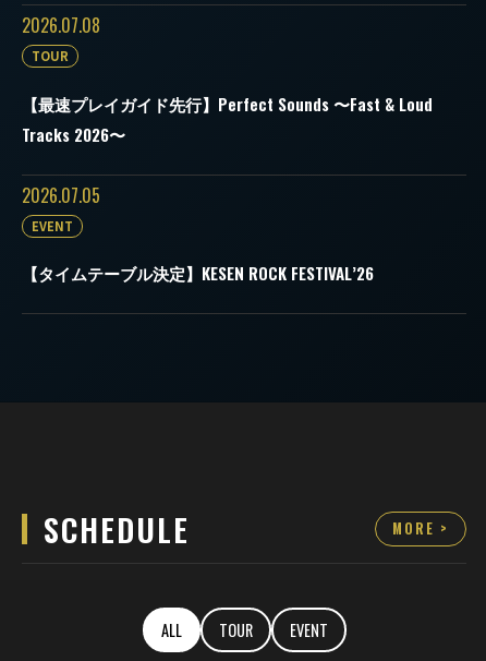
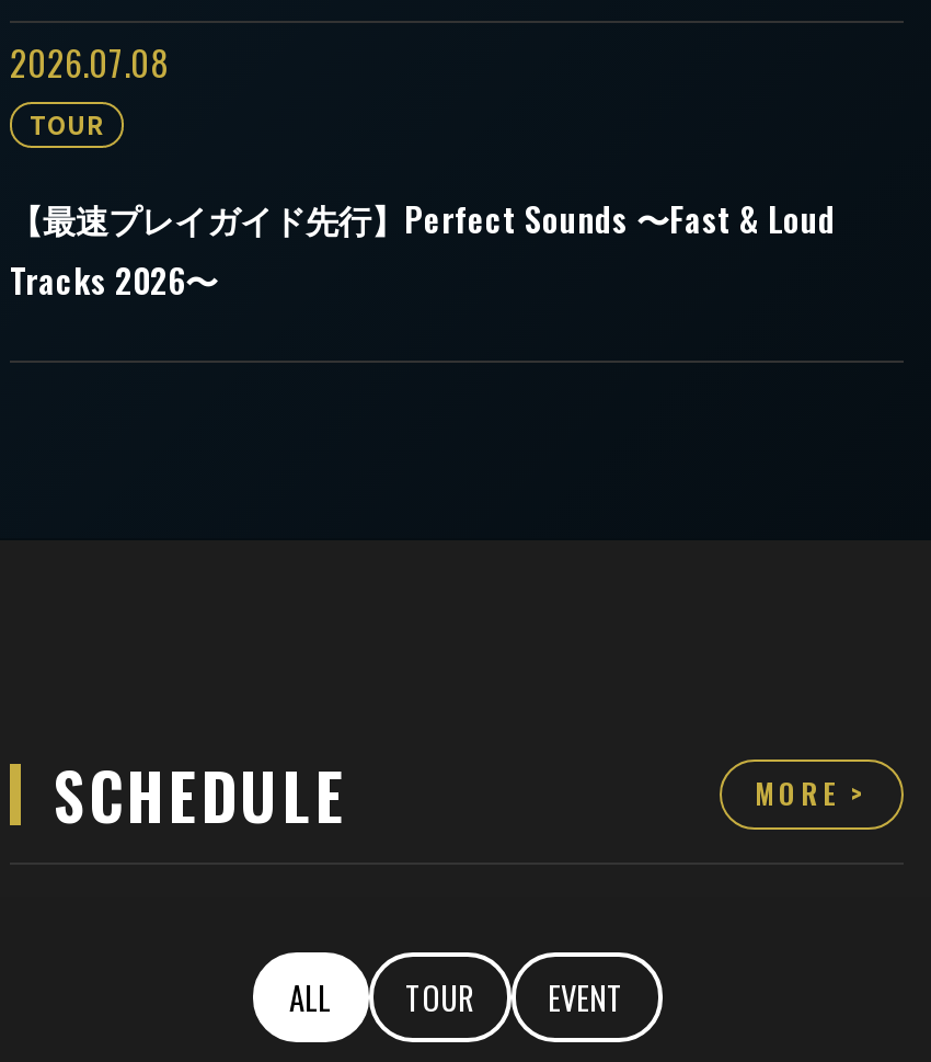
- 2026.07.05
- EVENT
- 【タイムテーブル決定】KESEN ROCK FESTIVAL’26
